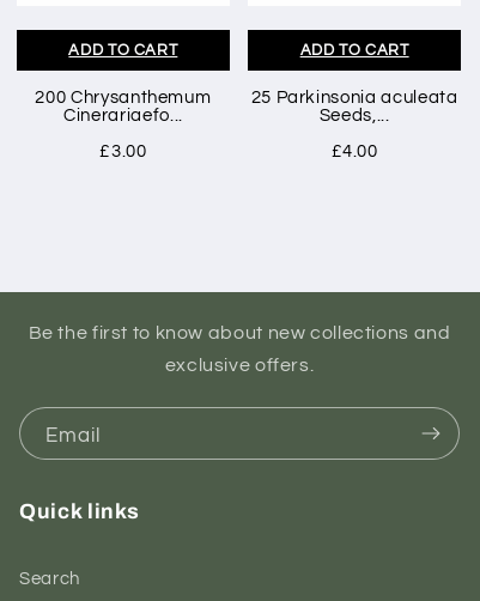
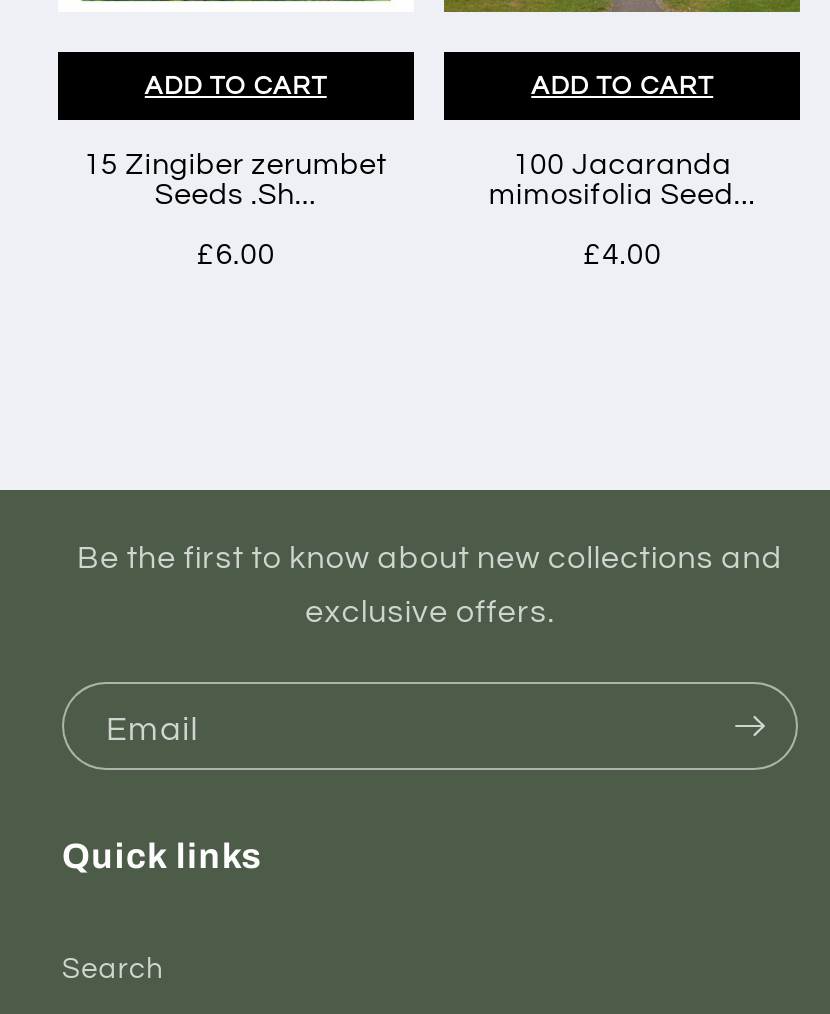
- 200 Chrysanthemum
- Cinerariaefo...
+ 15 Zingiber zerumbet
+ Seeds .Sh...

- 25 Parkinsonia aculeata
- Seeds,...
+ 100 Jacaranda
+ mimosifolia Seed...

- £3.00
+ £6.00
